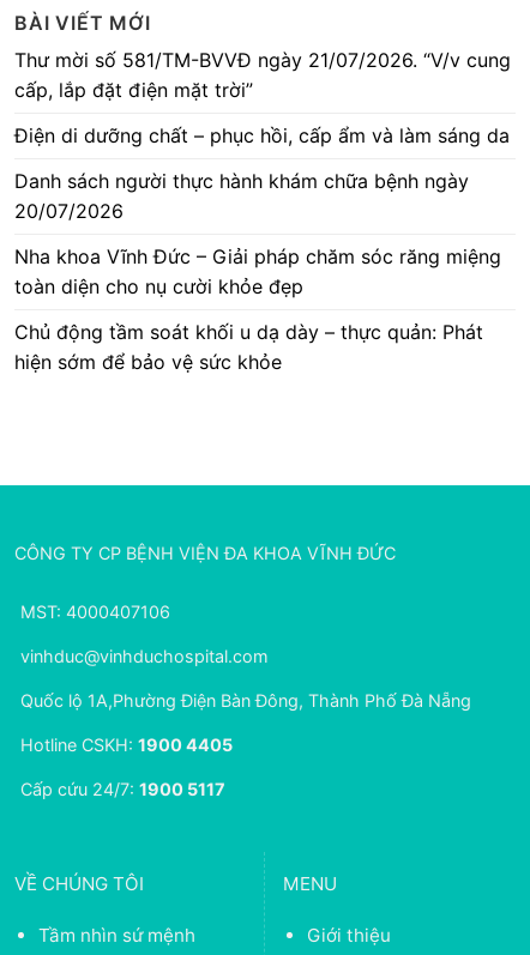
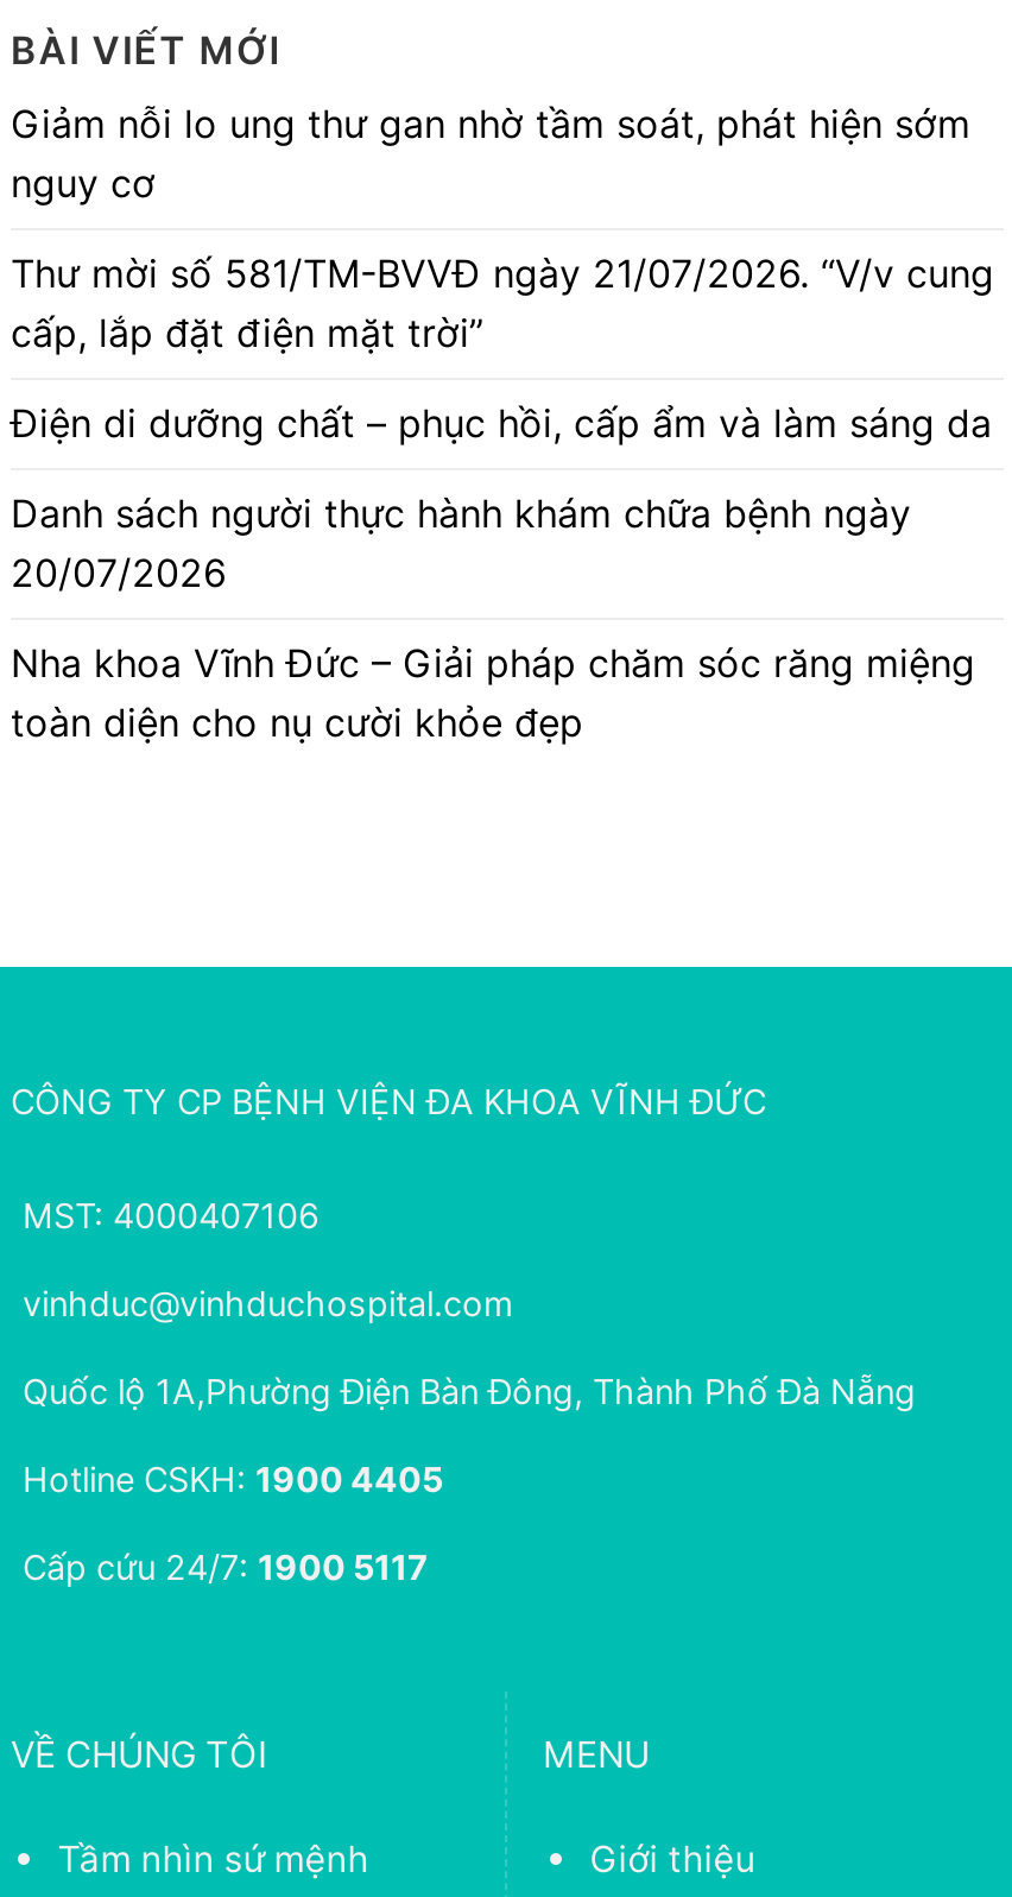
+ Giảm nỗi lo ung thư gan nhờ tầm soát, phát hiện sớm
+ nguy cơ

moved down: Thư mời số 581/TM-BVVĐ ngày 21/07/2026. “V/v cung | cấp, lắp đặt điện mặt trời” | Điện di dưỡng chất – phục hồi, cấp ẩm và làm sáng da | Danh sách người thực hành khám chữa bệnh ngày | 20/07/2026 | Nha khoa Vĩnh Đức – Giải pháp chăm sóc răng miệng | toàn diện cho nụ cười khỏe đẹp

- Chủ động tầm soát khối u dạ dày – thực quản: Phát
- hiện sớm để bảo vệ sức khỏe
